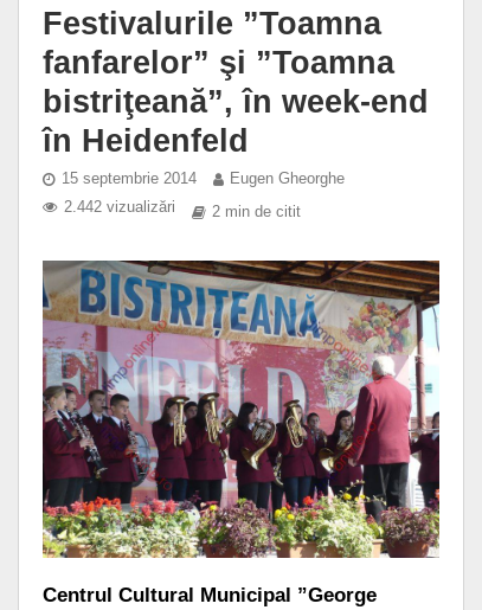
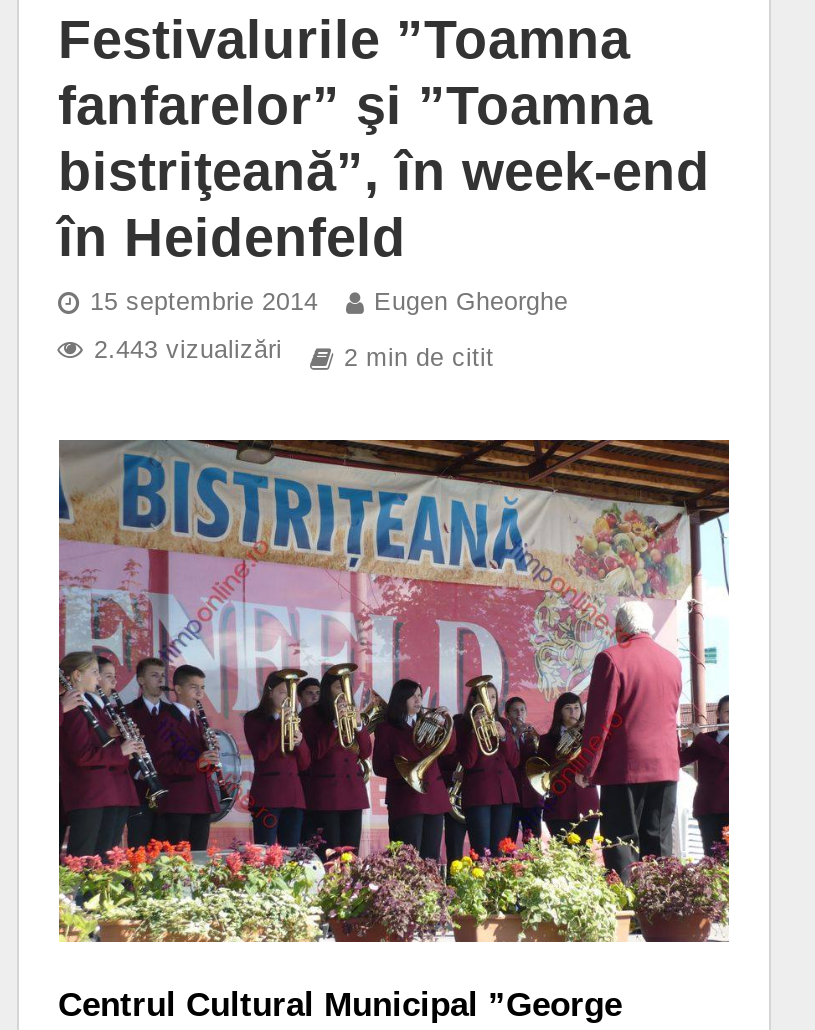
- 2.442 vizualizări
+ 2.443 vizualizări
